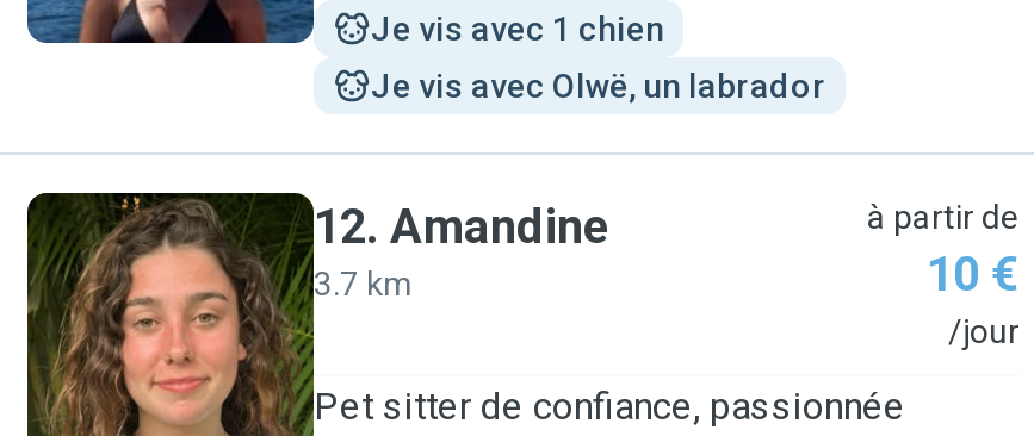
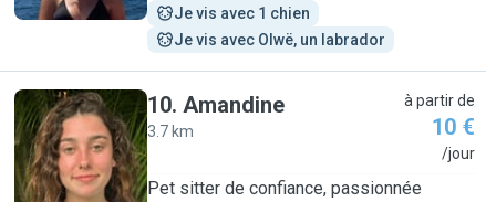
- 12. Amandine
+ 10. Amandine
